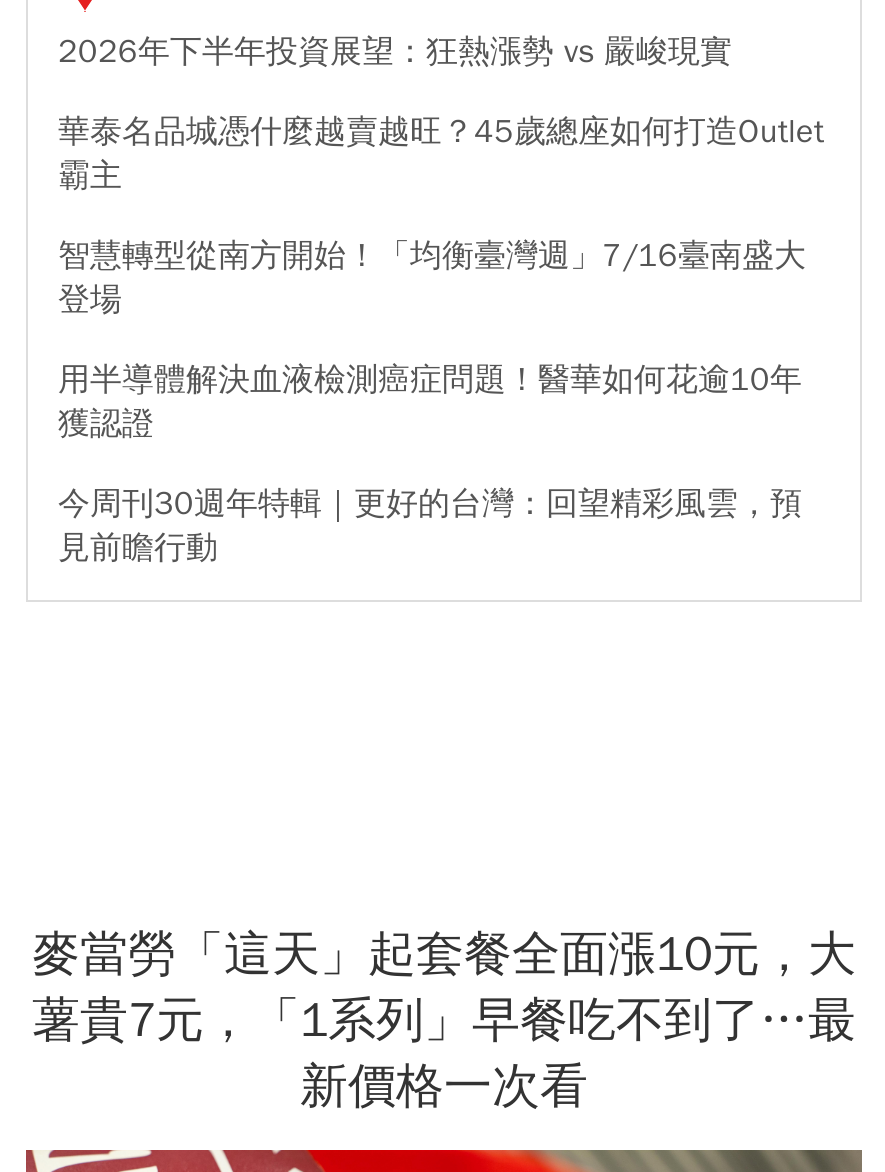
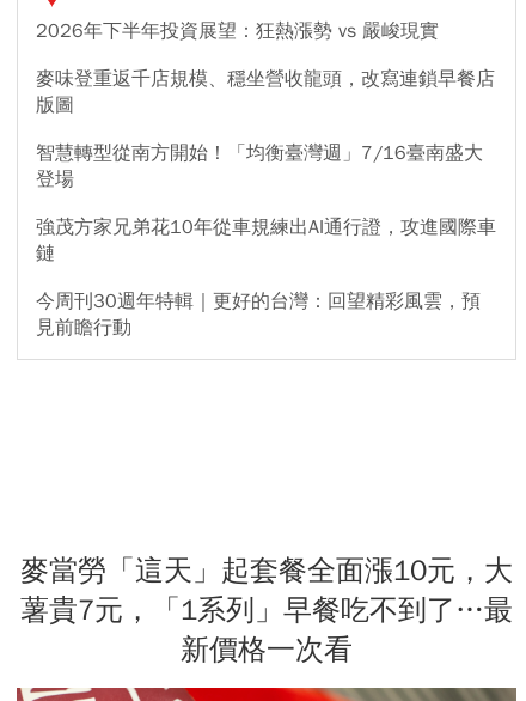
- 華泰名品城憑什麼越賣越旺？45歲總座如何打造Outlet
- 霸主
+ 麥味登重返千店規模、穩坐營收龍頭，改寫連鎖早餐店
+ 版圖

- 用半導體解決血液檢測癌症問題！醫華如何花逾10年
- 獲認證
+ 強茂方家兄弟花10年從車規練出AI通行證，攻進國際車
+ 鏈
